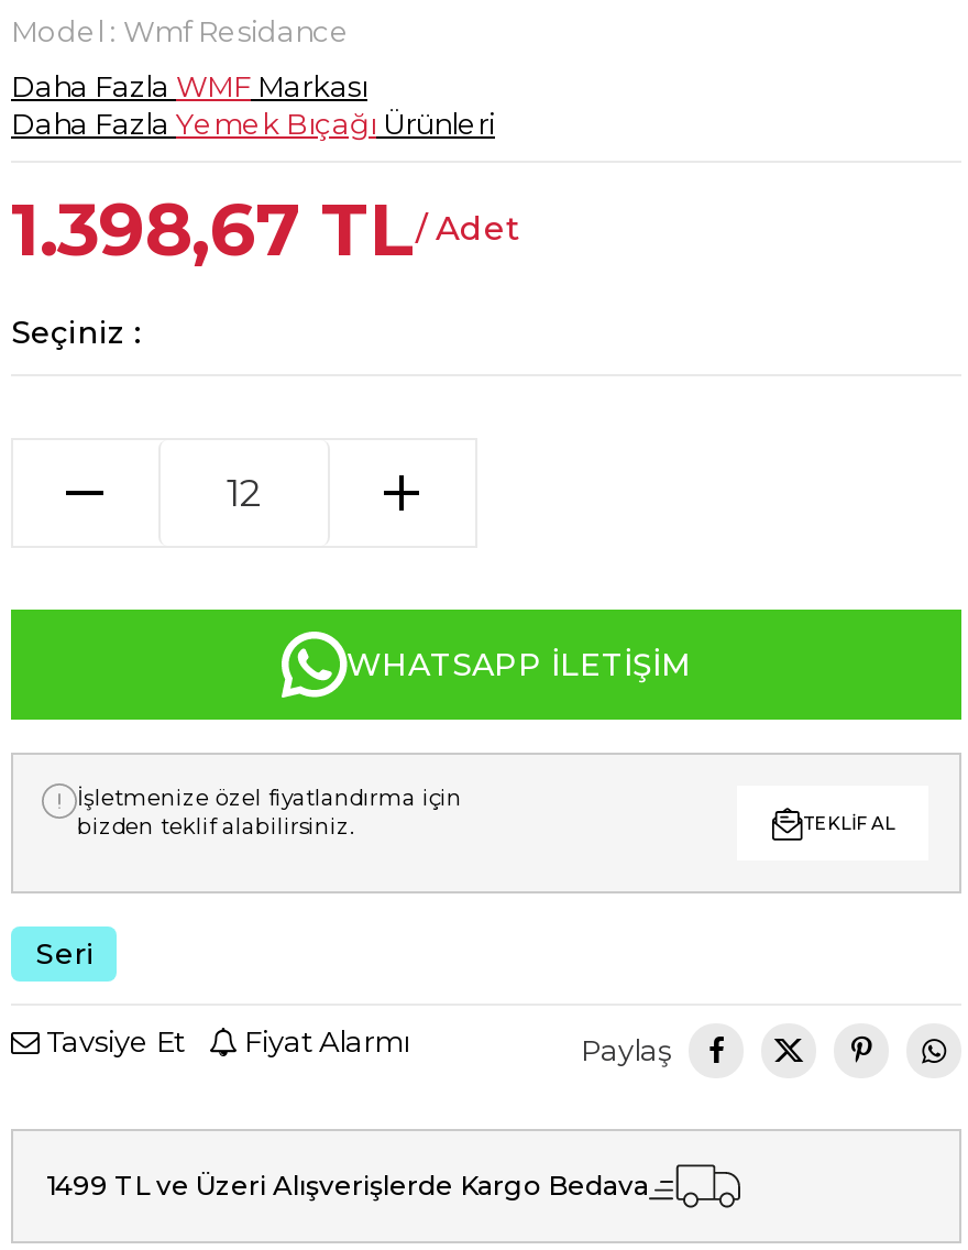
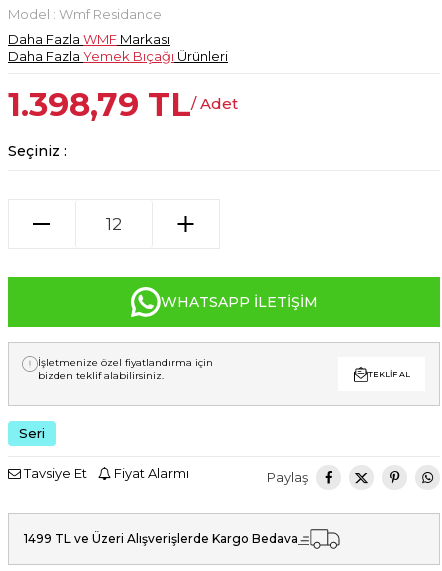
- 1.398,67 TL/ Adet
+ 1.398,79 TL/ Adet
